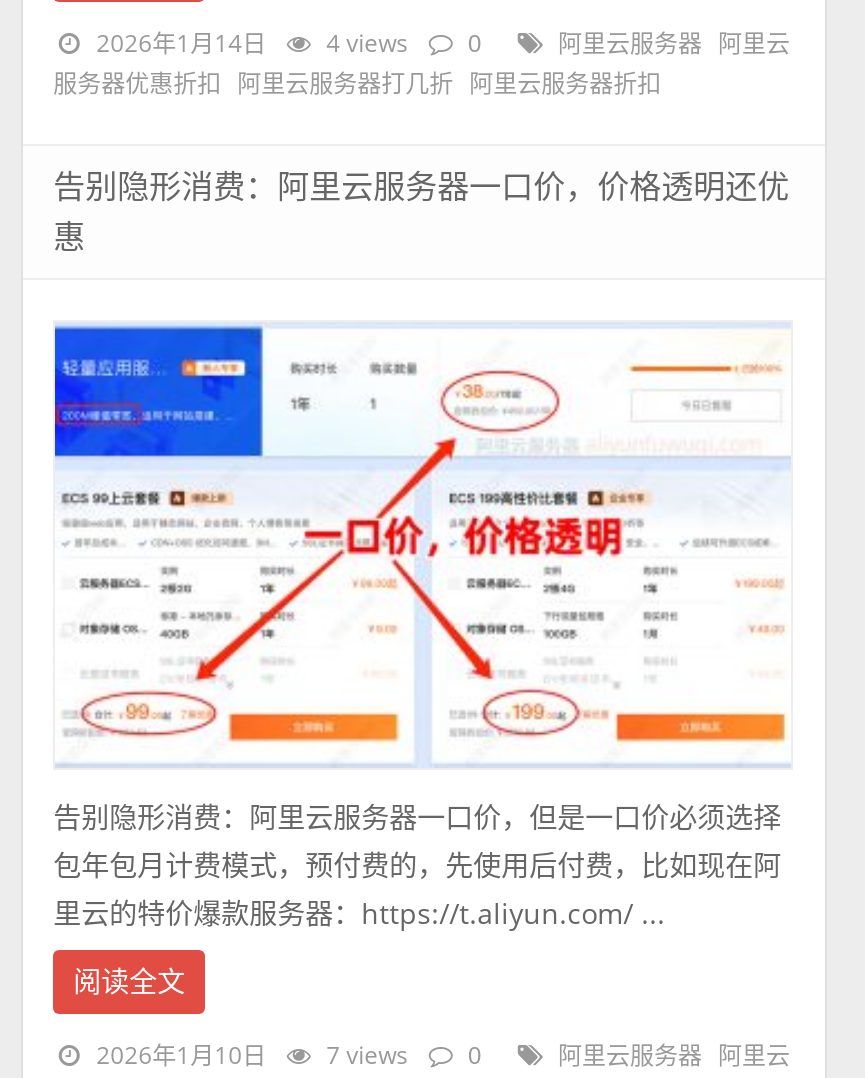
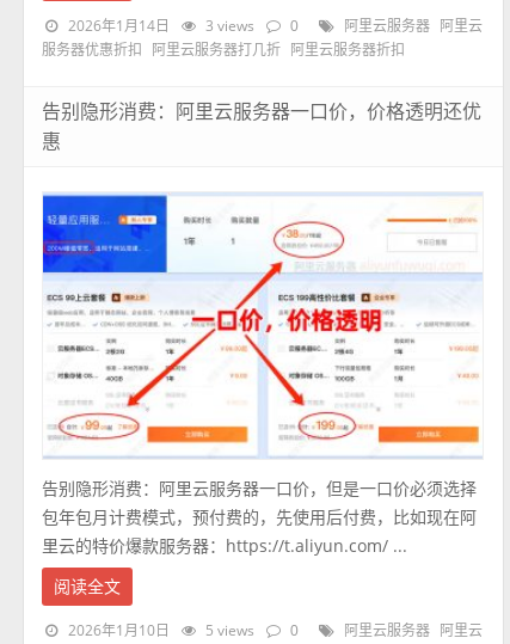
- 2026年1月14日 4 views
+ 2026年1月14日 3 views

- 2026年1月10日 7 views
+ 2026年1月10日 5 views
